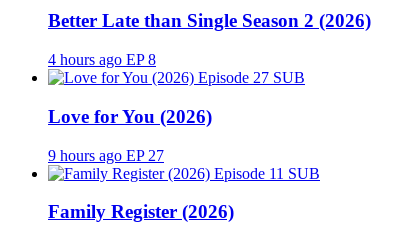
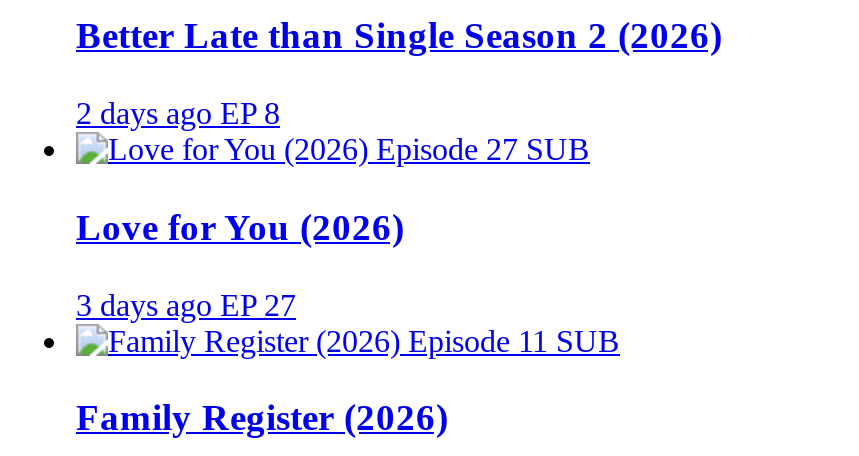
- 4 hours ago EP 8
+ 2 days ago EP 8

- 9 hours ago EP 27
+ 3 days ago EP 27
